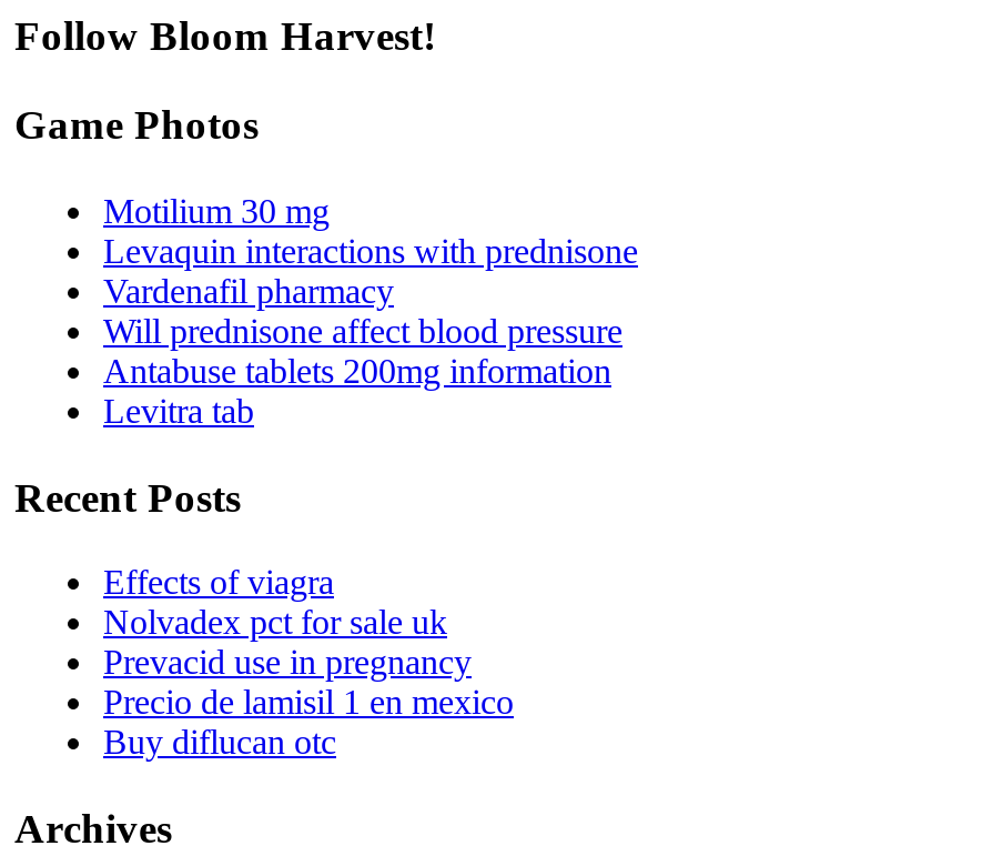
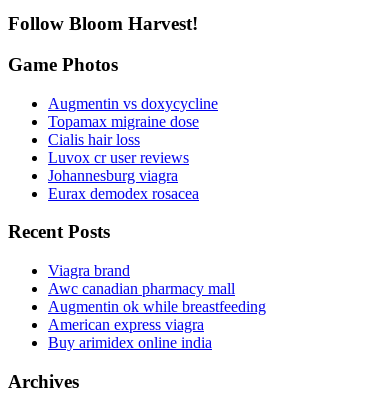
- Motilium 30 mg
- Levaquin interactions with prednisone
- Vardenafil pharmacy
- Will prednisone affect blood pressure
- Antabuse tablets 200mg information
- Levitra tab
+ Augmentin vs doxycycline
+ Topamax migraine dose
+ Cialis hair loss
+ Luvox cr user reviews
+ Johannesburg viagra
+ Eurax demodex rosacea

- Effects of viagra
- Nolvadex pct for sale uk
- Prevacid use in pregnancy
- Precio de lamisil 1 en mexico
- Buy diflucan otc
+ Viagra brand
+ Awc canadian pharmacy mall
+ Augmentin ok while breastfeeding
+ American express viagra
+ Buy arimidex online india
